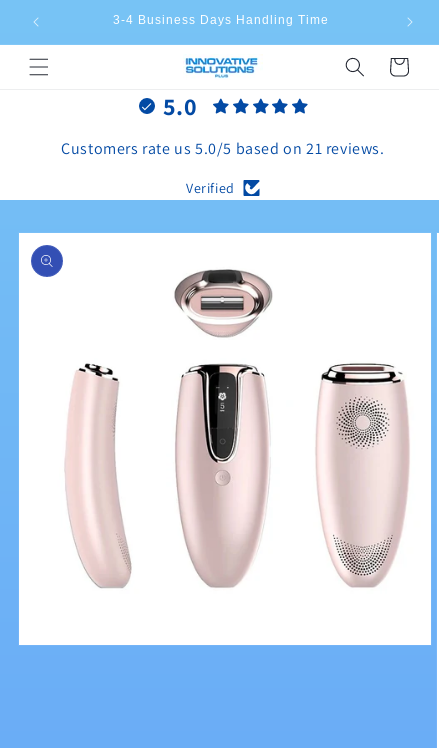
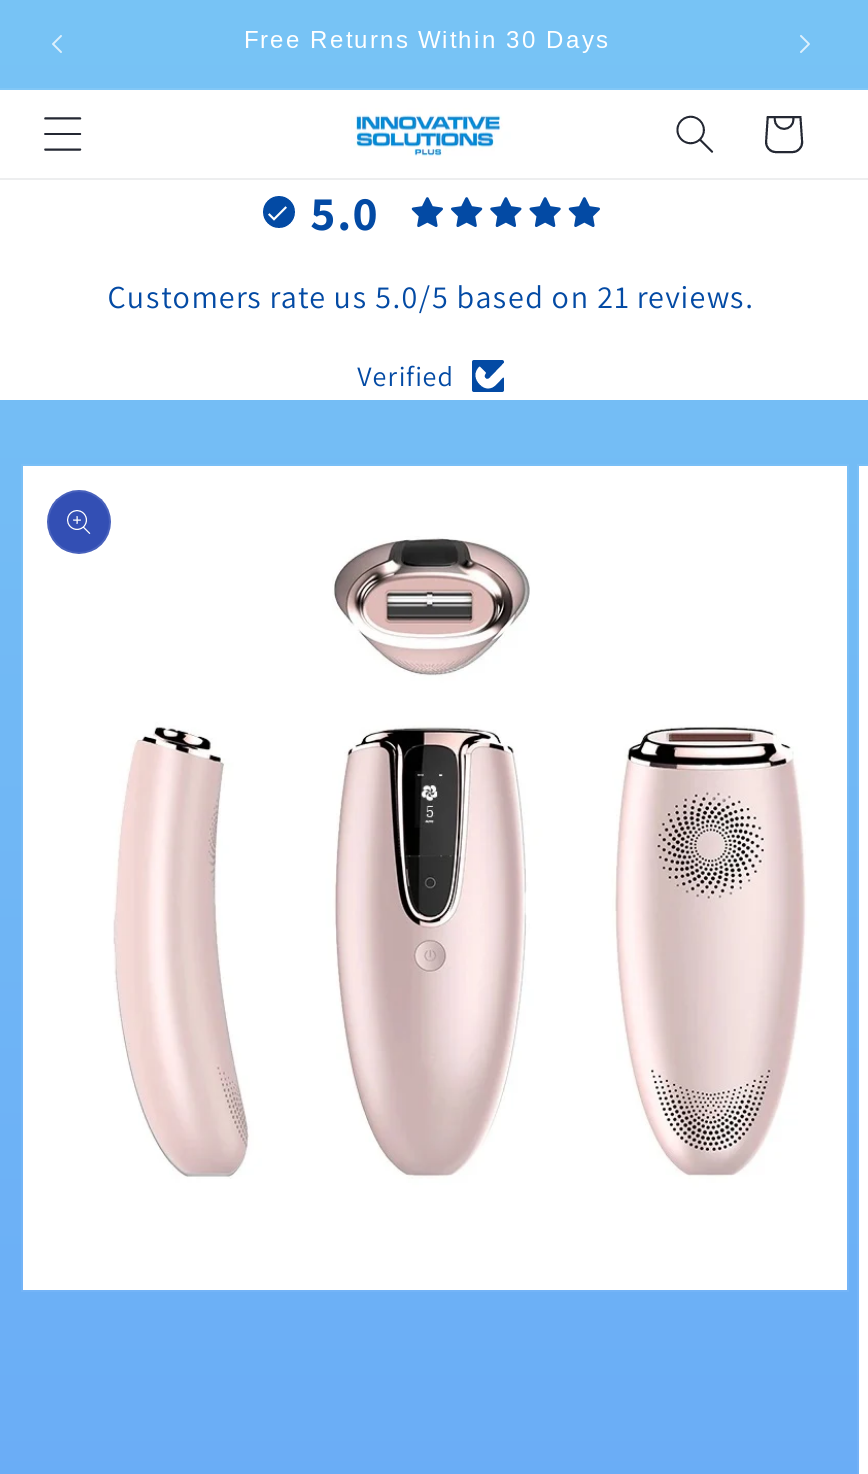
- 3-4 Business Days Handling Time
+ Free Returns Within 30 Days
